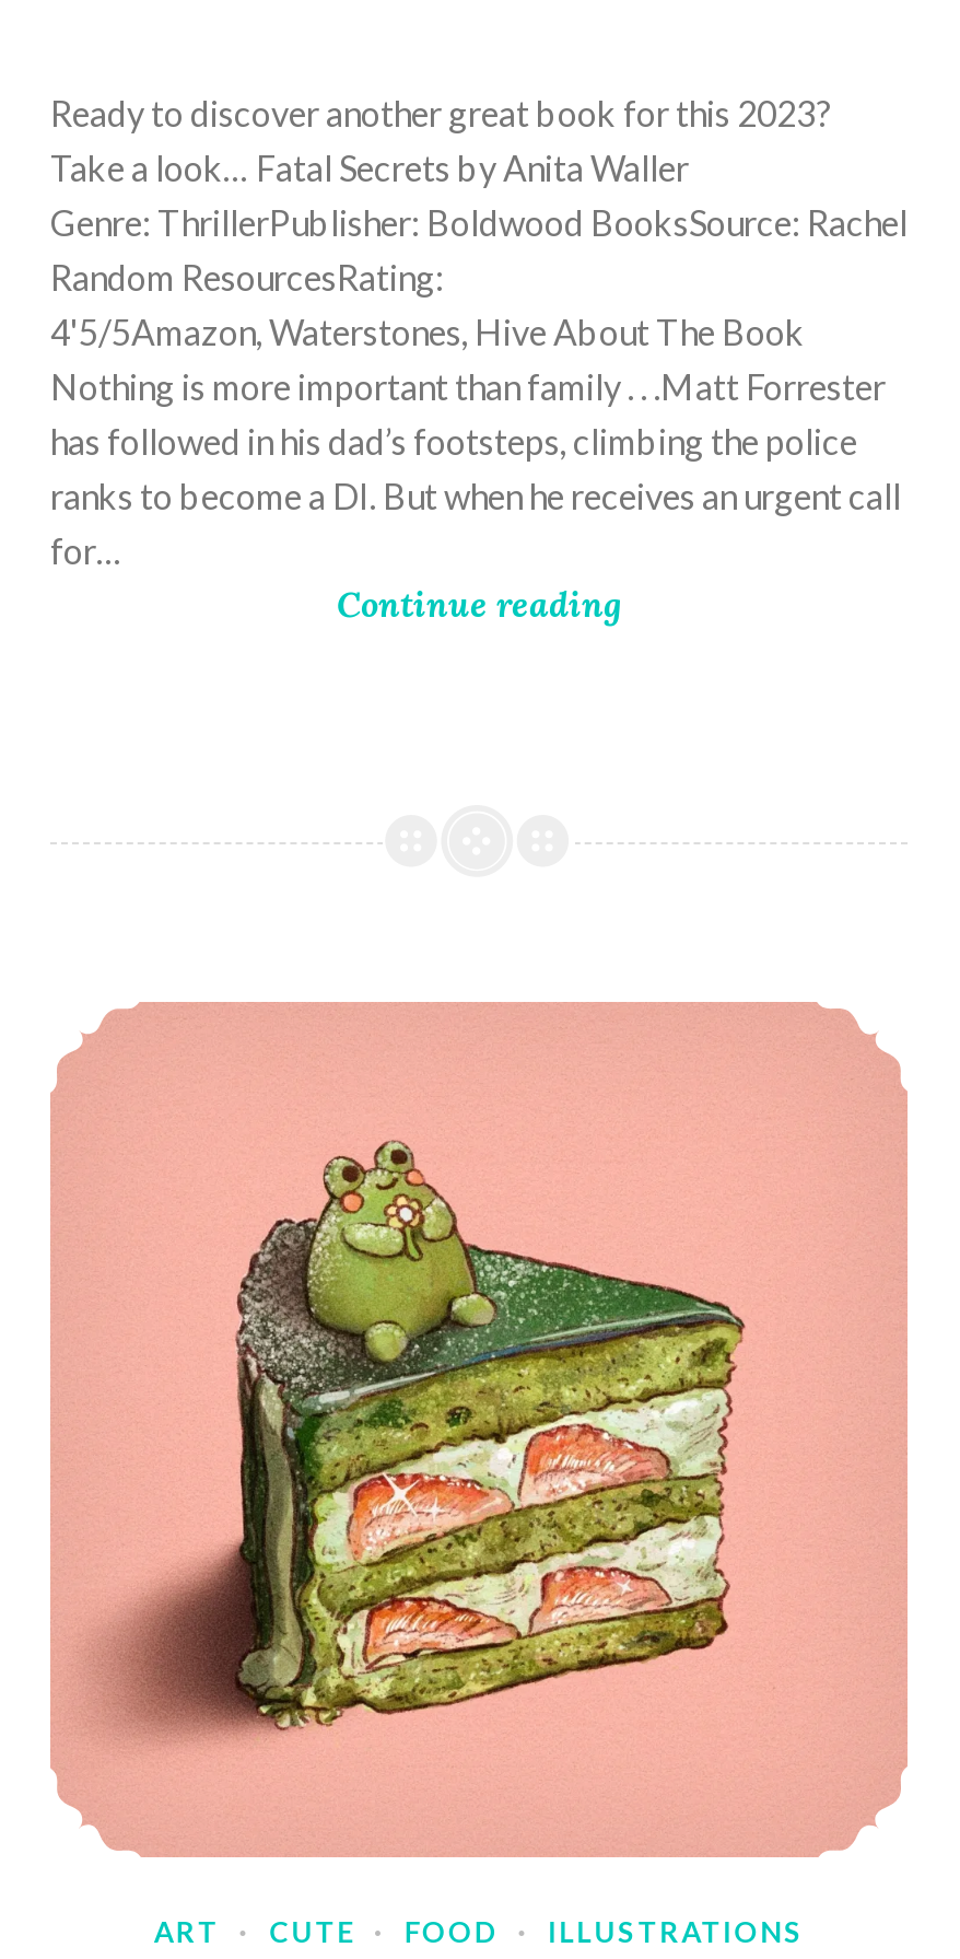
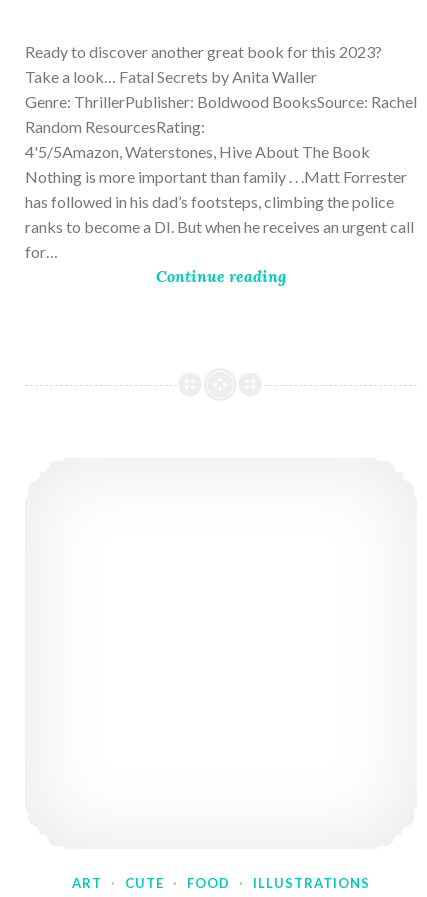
- [image]
